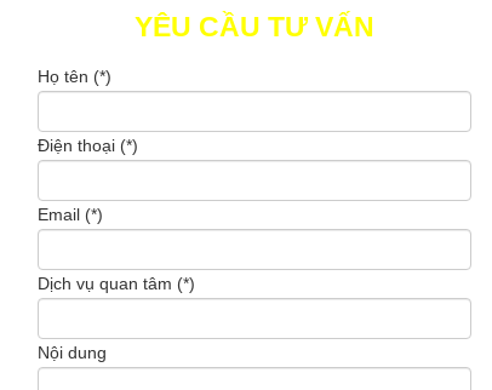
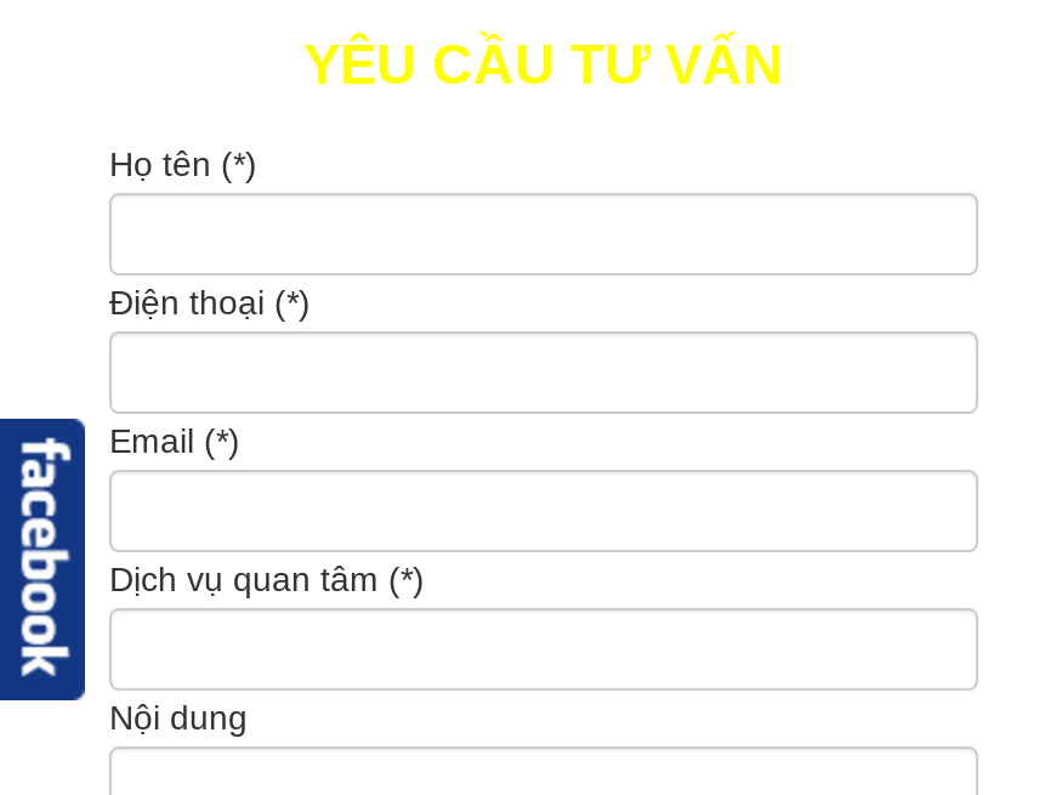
+ [image]
